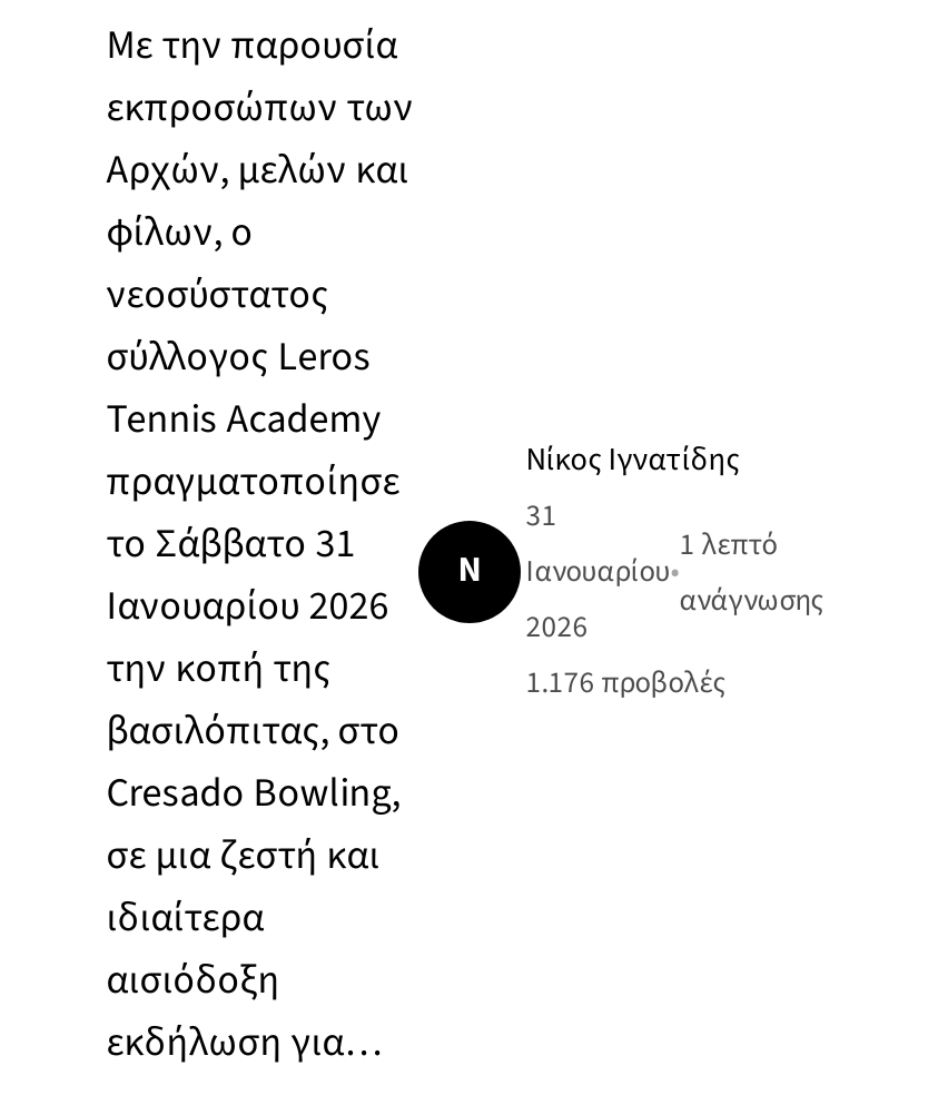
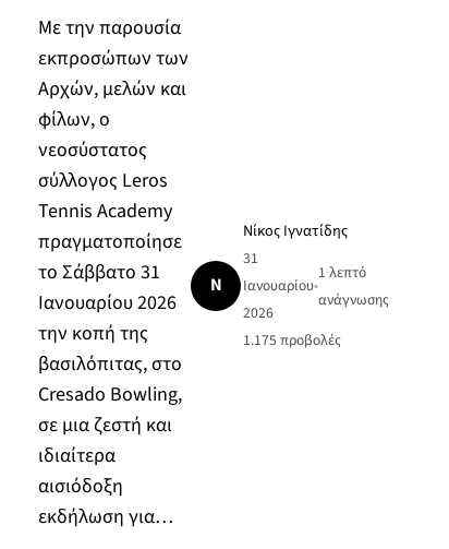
- 1.176 προβολές
+ 1.175 προβολές
